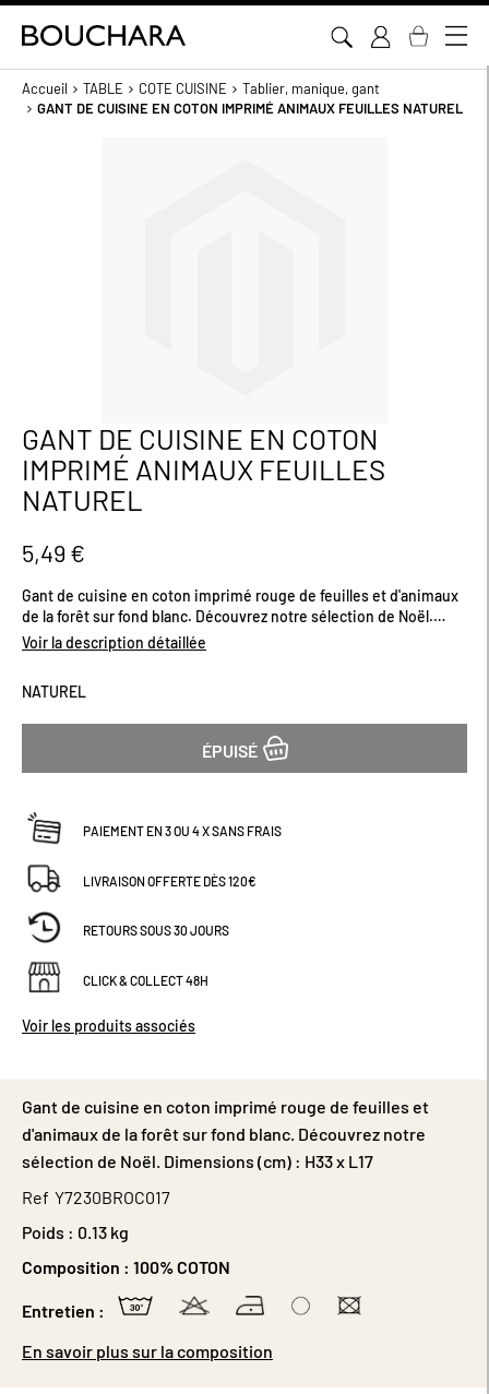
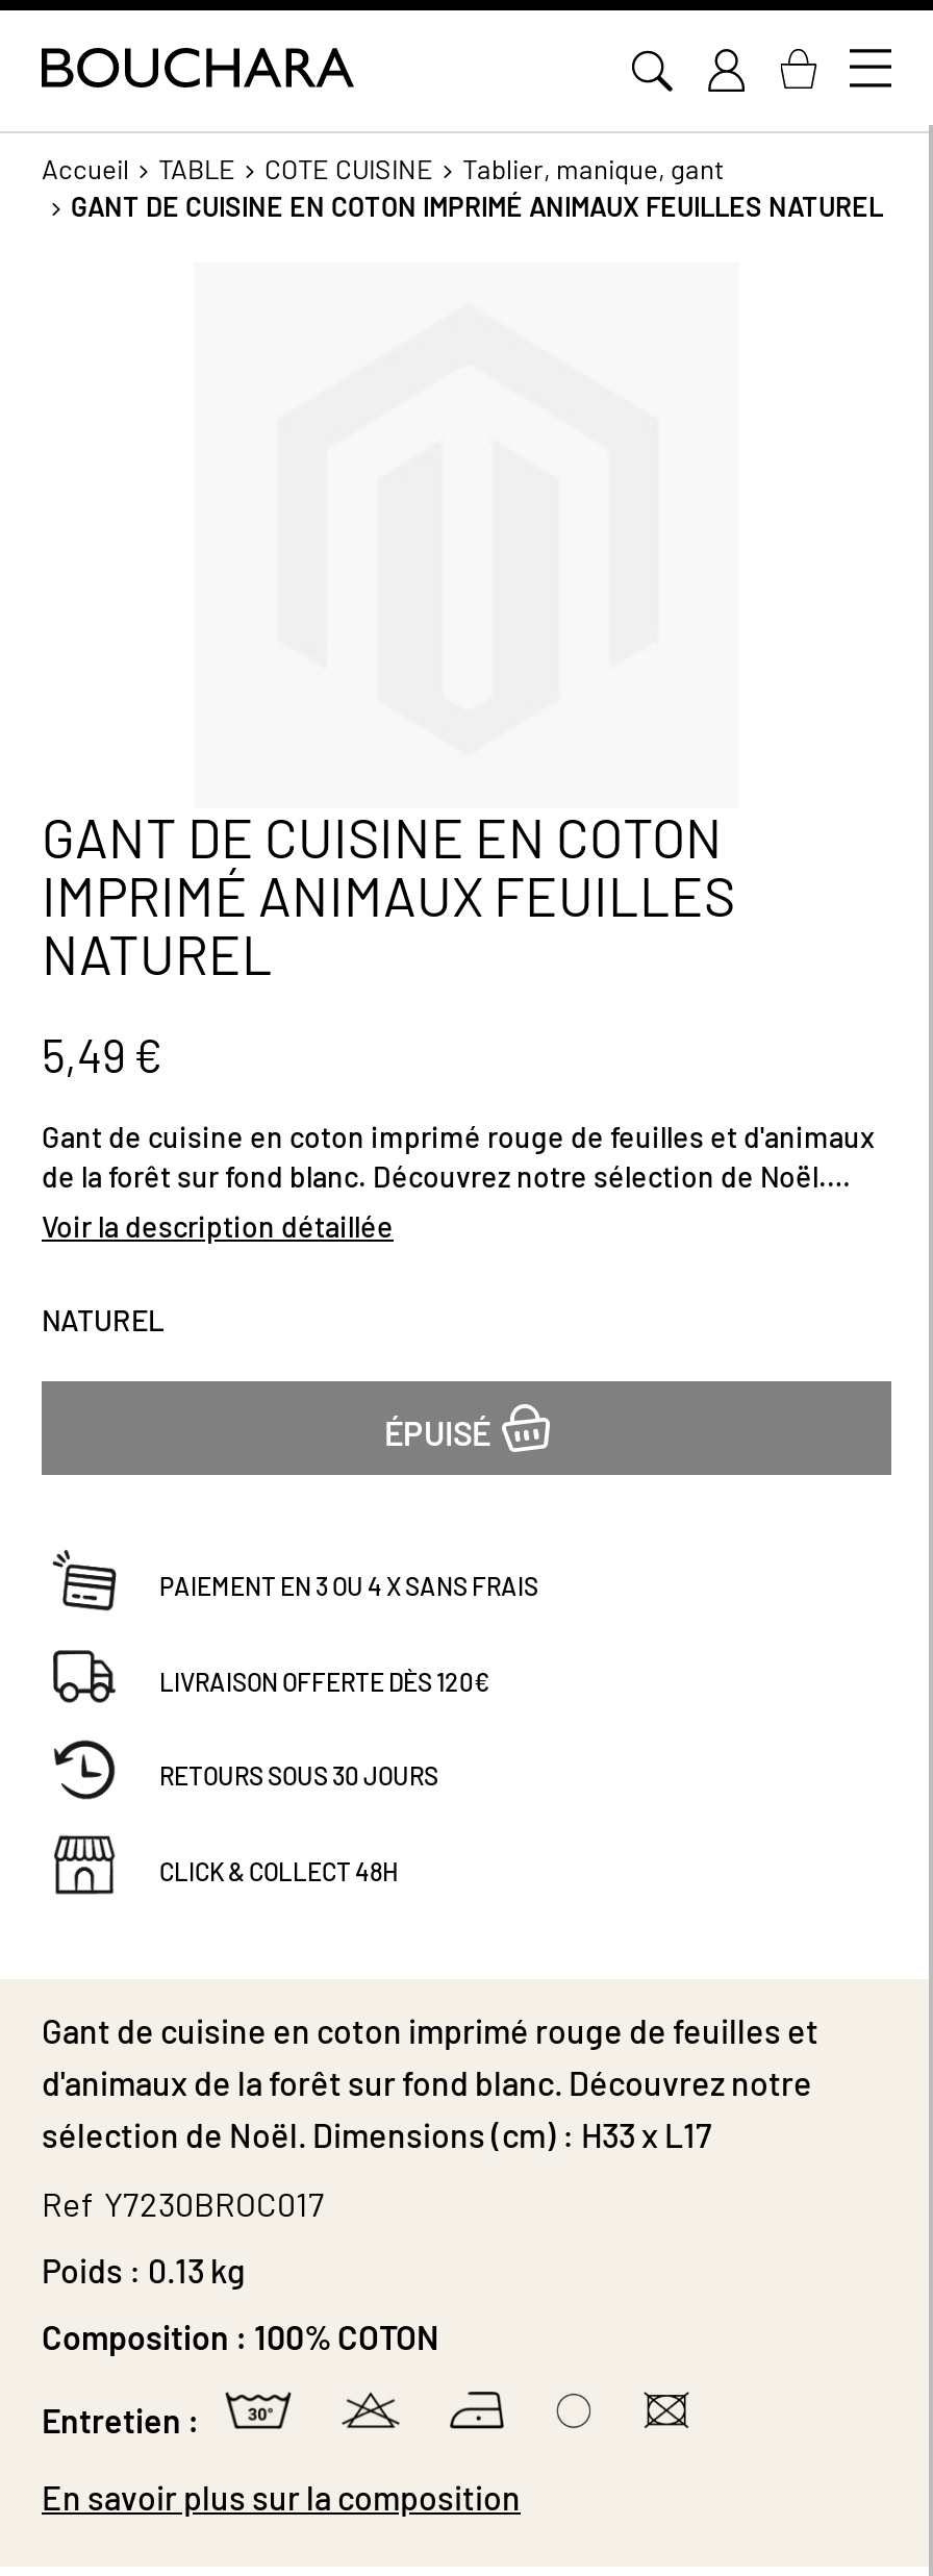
- Voir les produits associés
